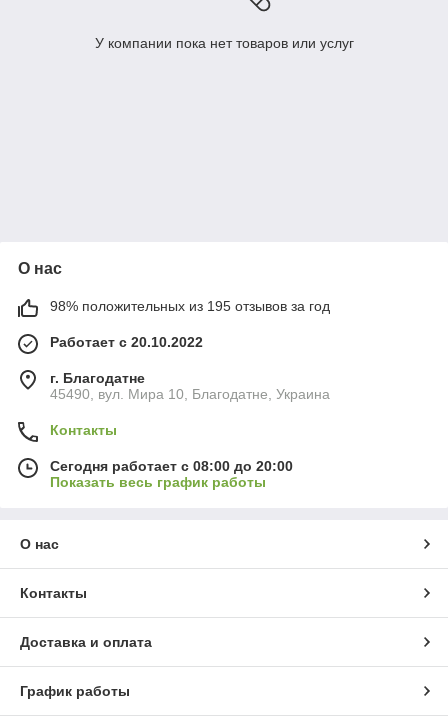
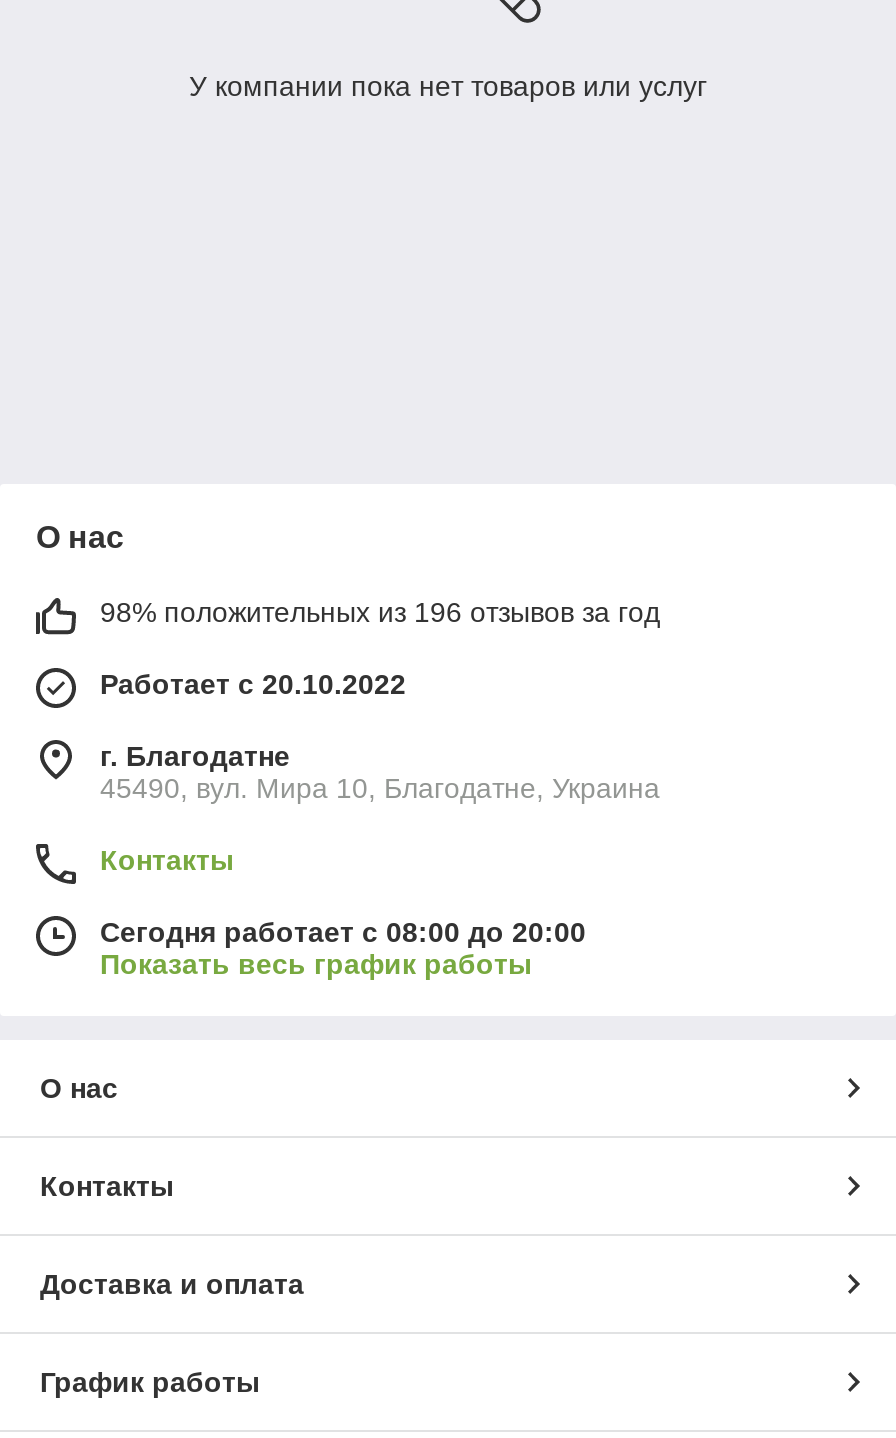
- 98% положительных из 195 отзывов за год
+ 98% положительных из 196 отзывов за год
